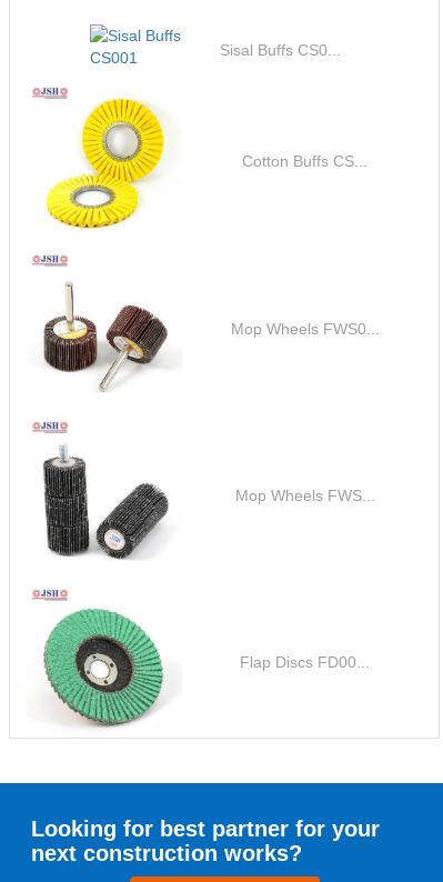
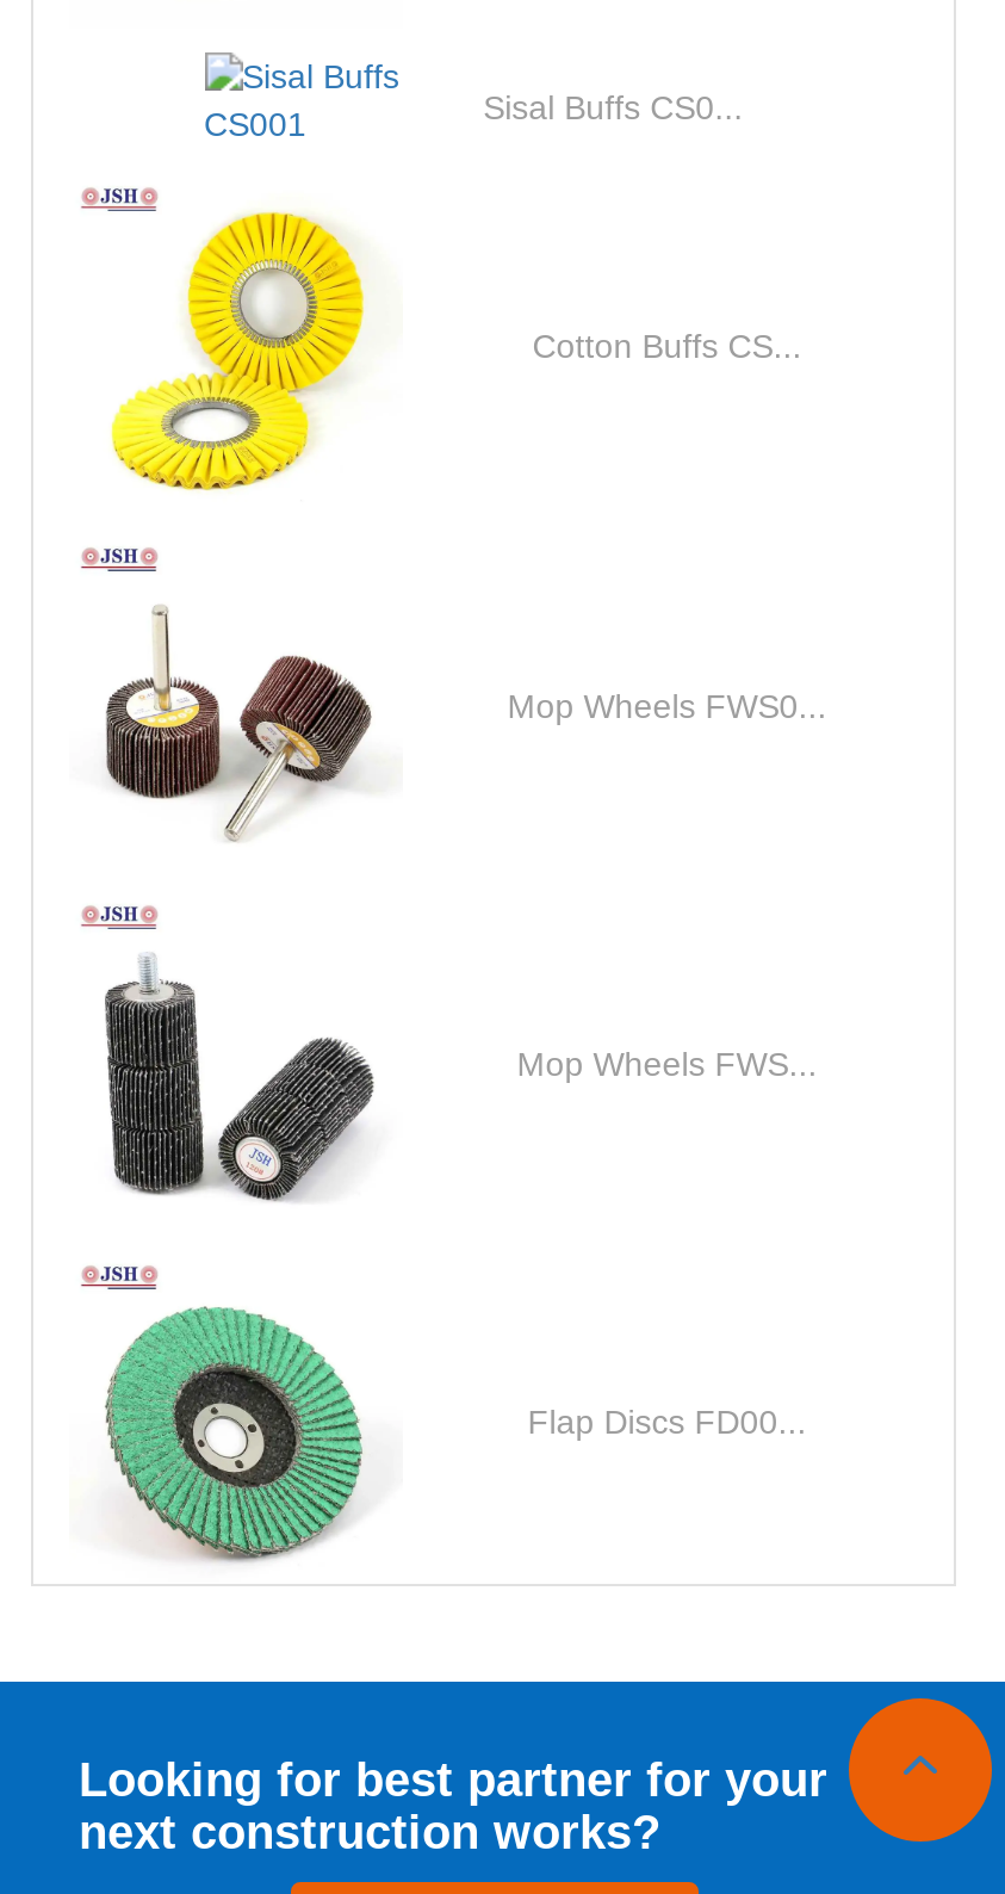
+ [image]
